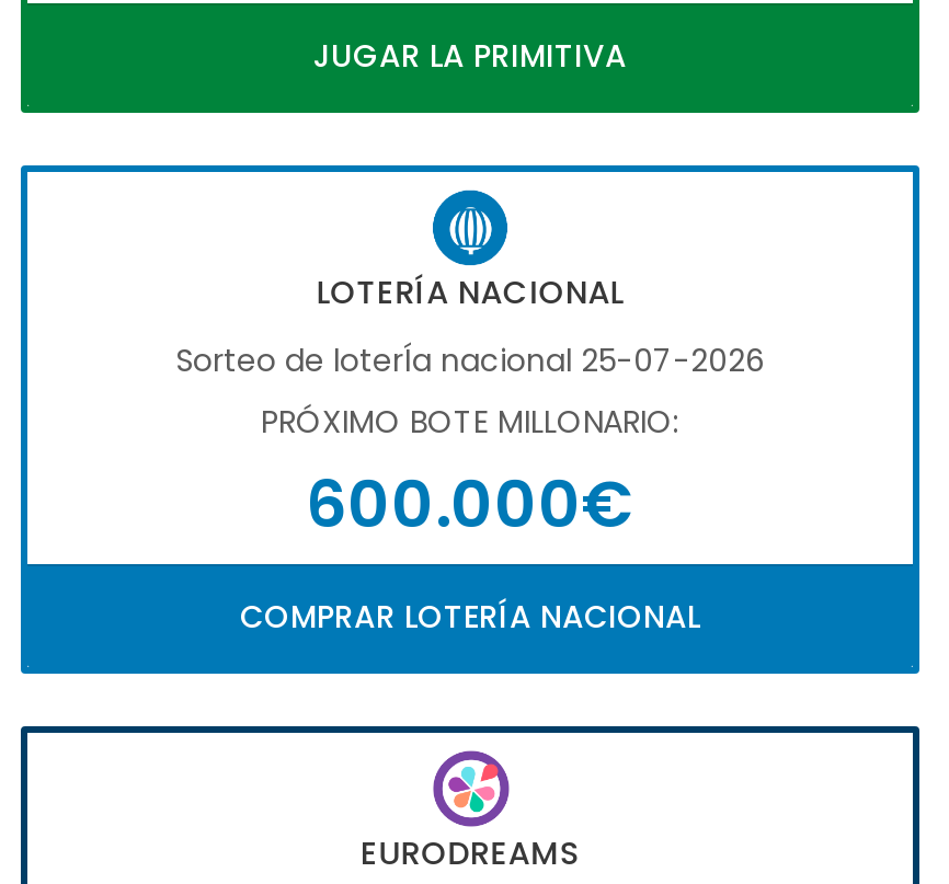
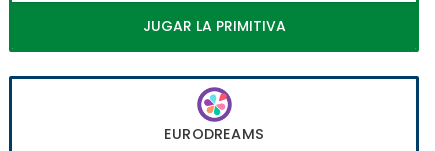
- [image]
- LOTERÍA NACIONAL
- Sorteo de loterÍa nacional 25-07-2026
- PRÓXIMO BOTE MILLONARIO:
- 600.000€
- COMPRAR LOTERÍA NACIONAL
